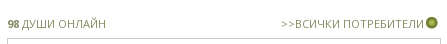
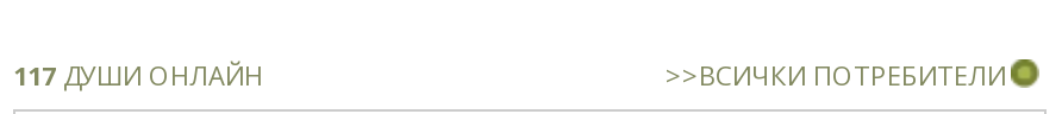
- 98 ДУШИ ОНЛАЙН
+ 117 ДУШИ ОНЛАЙН
